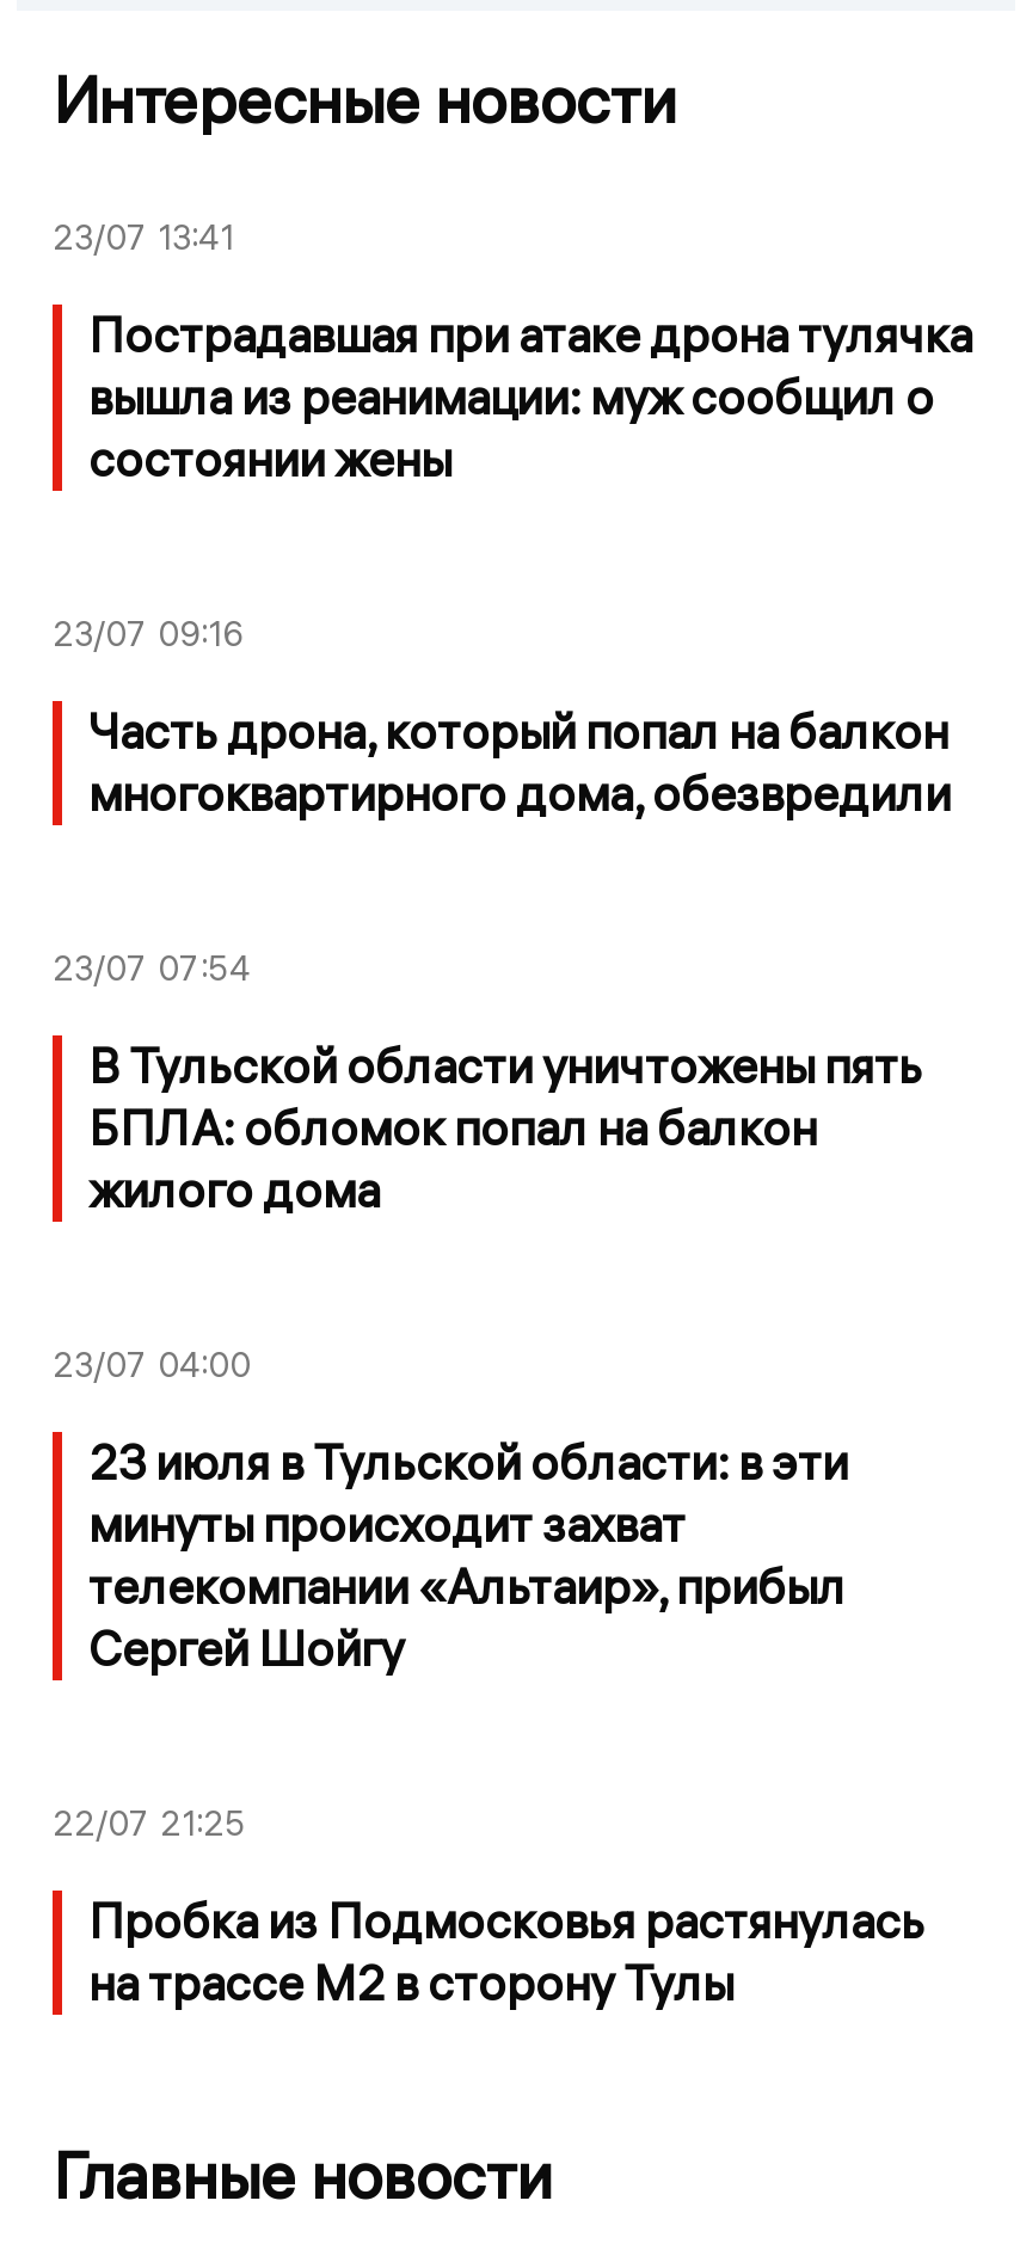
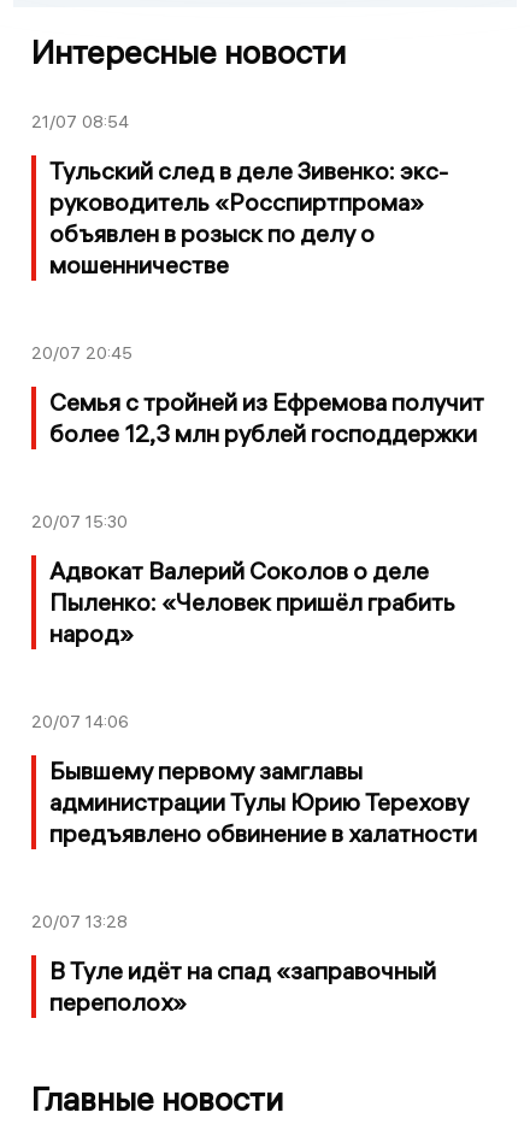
- 23/07 13:41
+ 21/07 08:54

- Пострадавшая при атаке дрона тулячка
- вышла из реанимации: муж сообщил о
- состоянии жены
+ Тульский след в деле Зивенко: экс-
+ руководитель «Росспиртпрома»
+ объявлен в розыск по делу о
+ мошенничестве

- 23/07 09:16
+ 20/07 20:45

- Часть дрона, который попал на балкон
- многоквартирного дома, обезвредили
+ Семья с тройней из Ефремова получит
+ более 12,3 млн рублей господдержки

- 23/07 07:54
+ 20/07 15:30

- В Тульской области уничтожены пять
- БПЛА: обломок попал на балкон
- жилого дома
+ Адвокат Валерий Соколов о деле
+ Пыленко: «Человек пришёл грабить
+ народ»

- 23/07 04:00
+ 20/07 14:06

- 23 июля в Тульской области: в эти
- минуты происходит захват
- телекомпании «Альтаир», прибыл
- Сергей Шойгу
+ Бывшему первому замглавы
+ администрации Тулы Юрию Терехову
+ предъявлено обвинение в халатности

- 22/07 21:25
+ 20/07 13:28

- Пробка из Подмосковья растянулась
- на трассе М2 в сторону Тулы
+ В Туле идёт на спад «заправочный
+ переполох»
